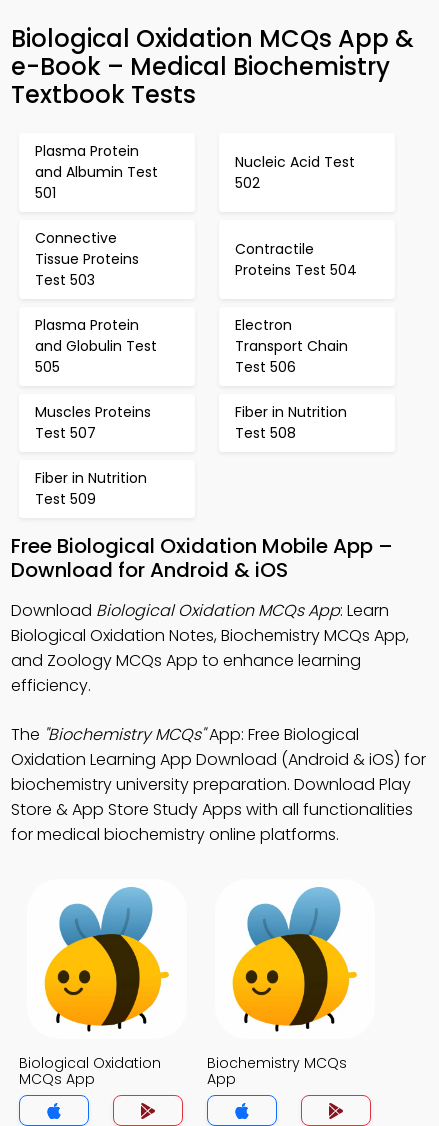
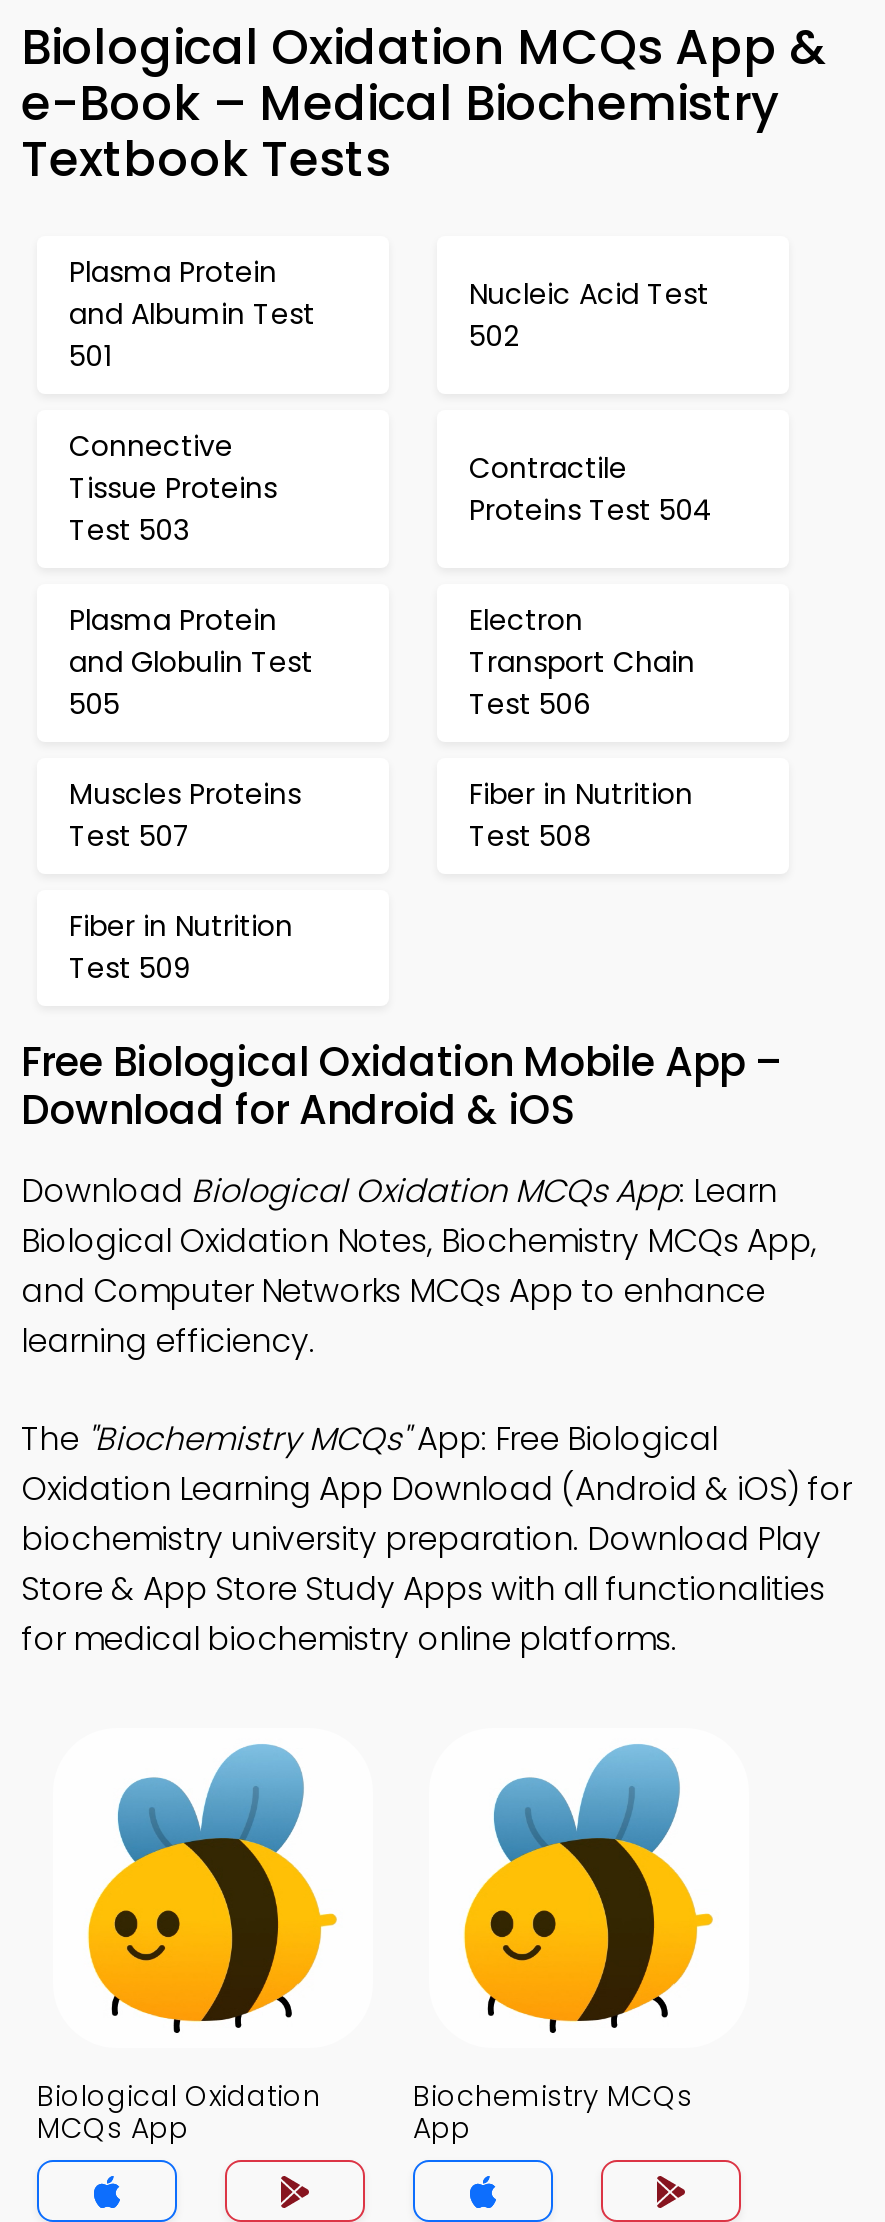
- and Zoology MCQs App to enhance learning
- efficiency.
+ and Computer Networks MCQs App to enhance
+ learning efficiency.
